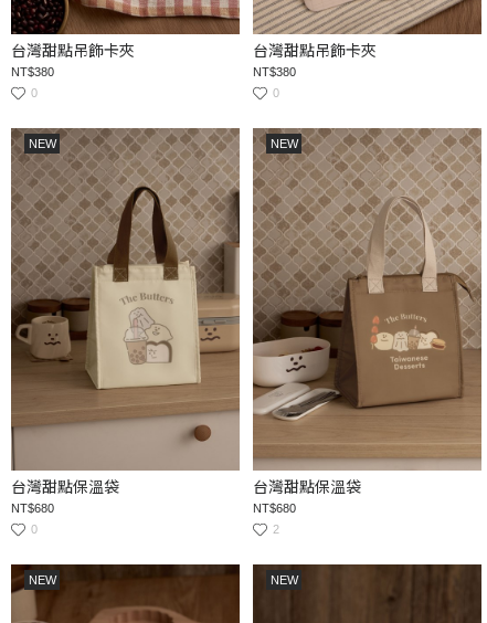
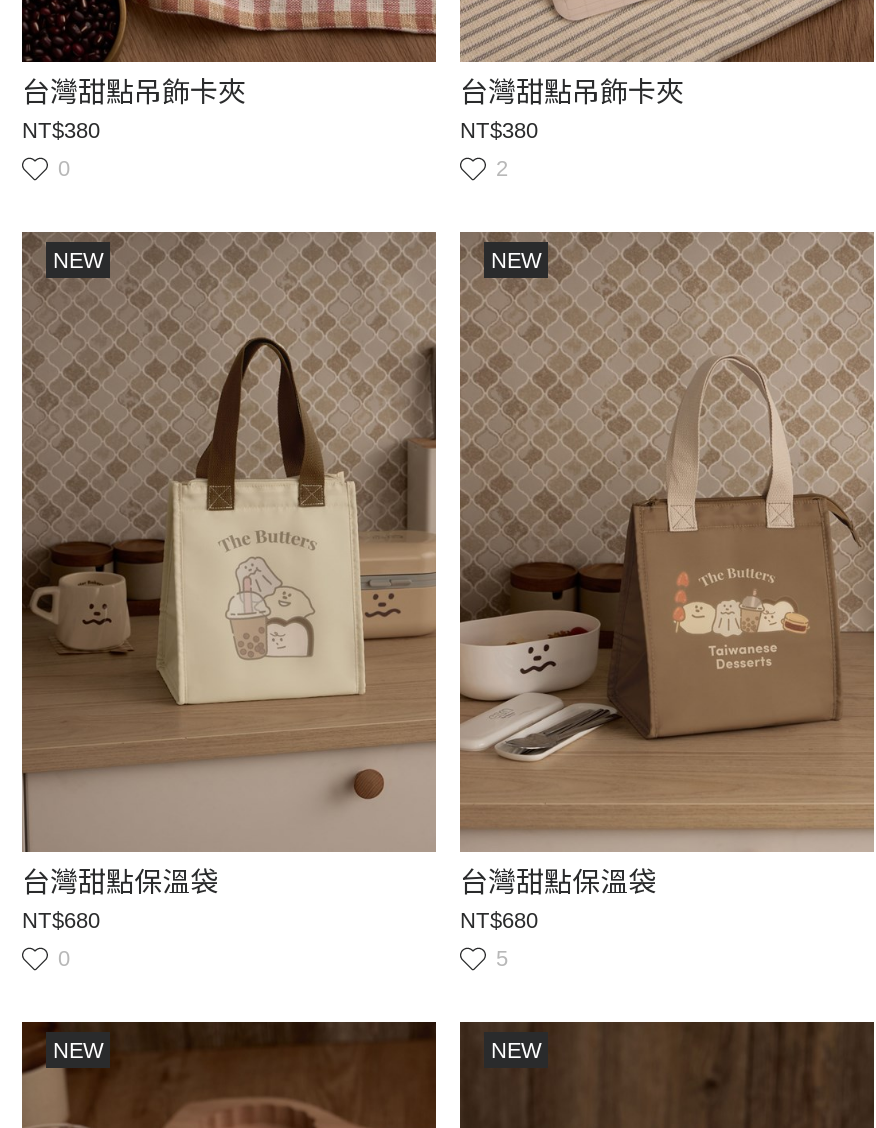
- 0
+ 2

- 2
+ 5
